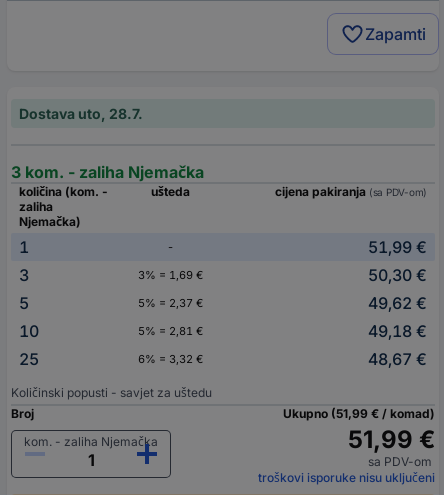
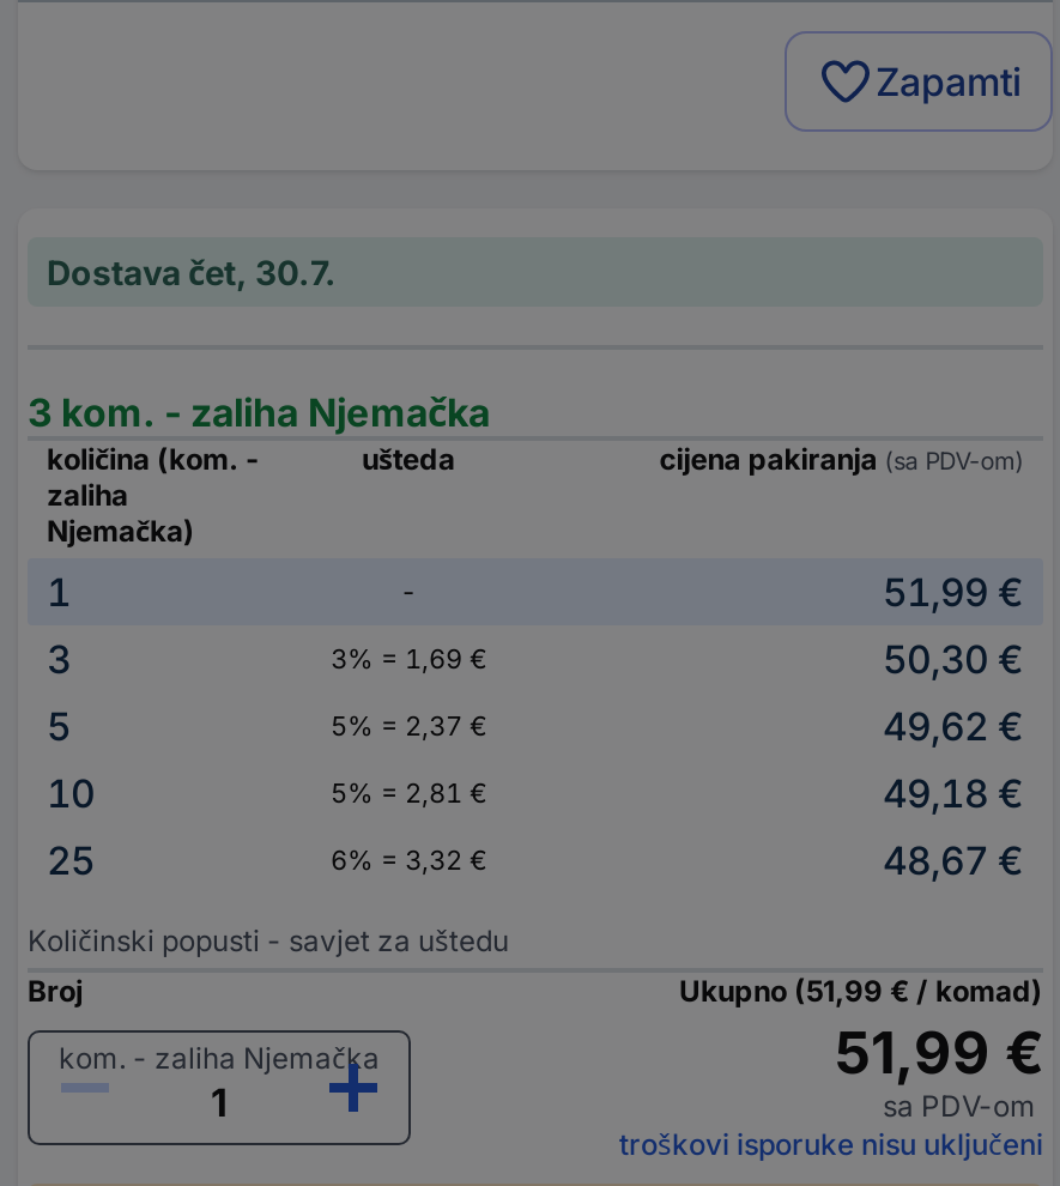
- Dostava uto, 28.7.
+ Dostava čet, 30.7.
